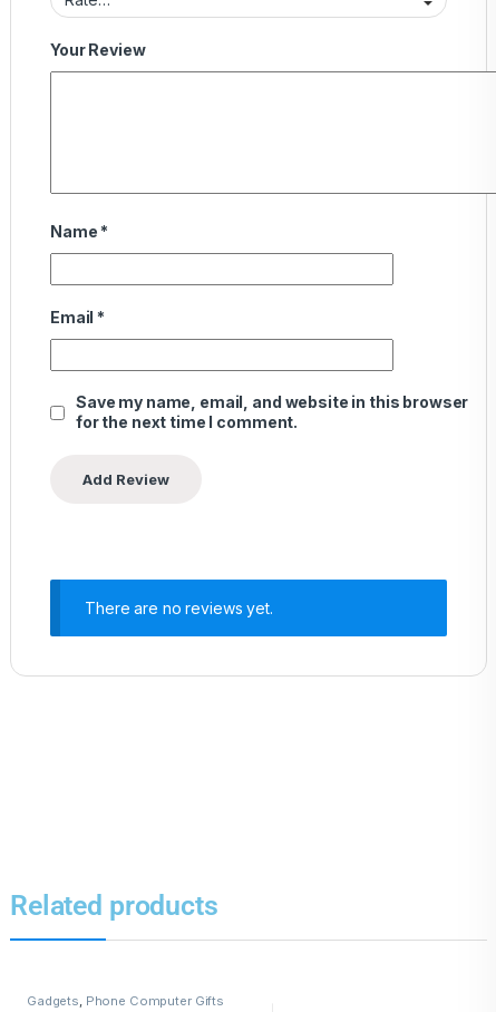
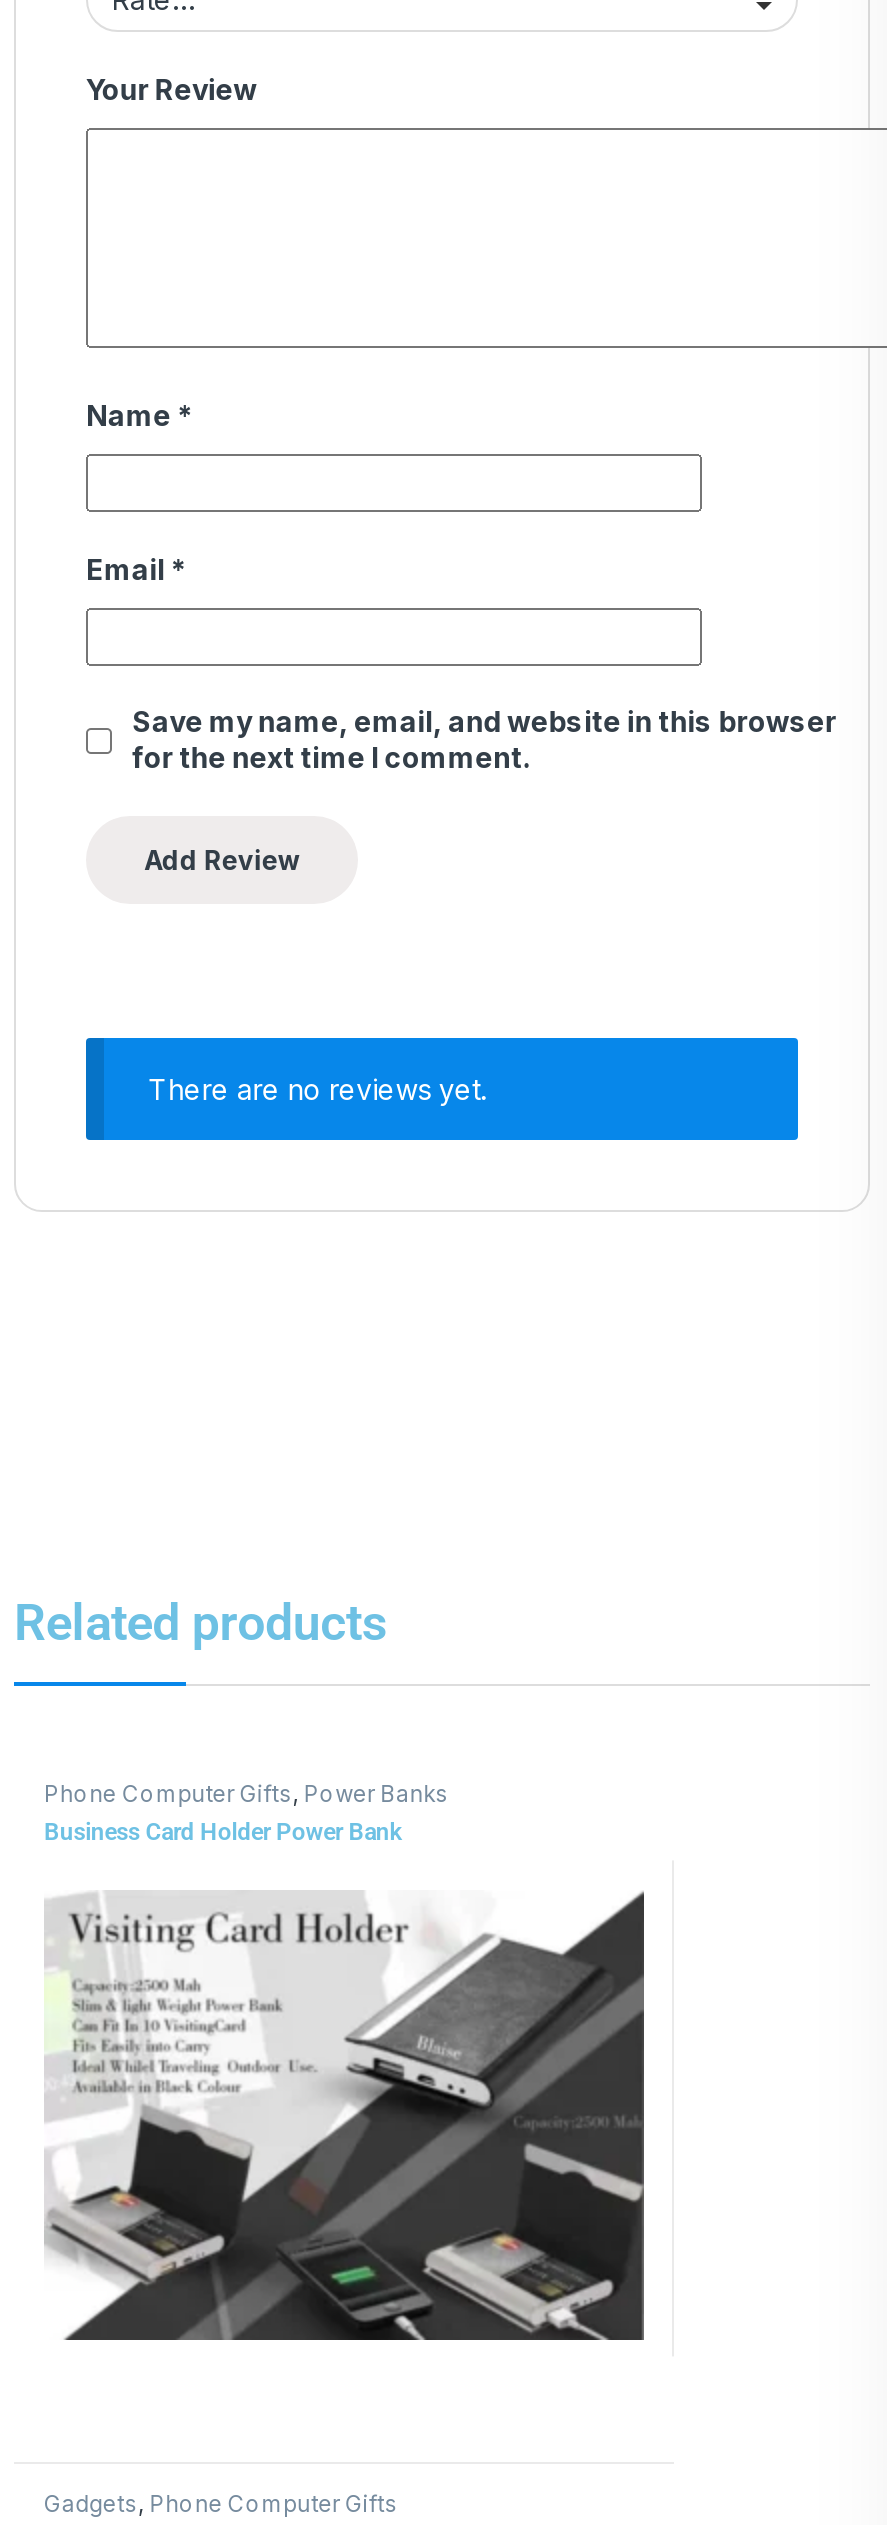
+ Phone Computer Gifts, Power Banks
+ Business Card Holder Power Bank

+ [image]
